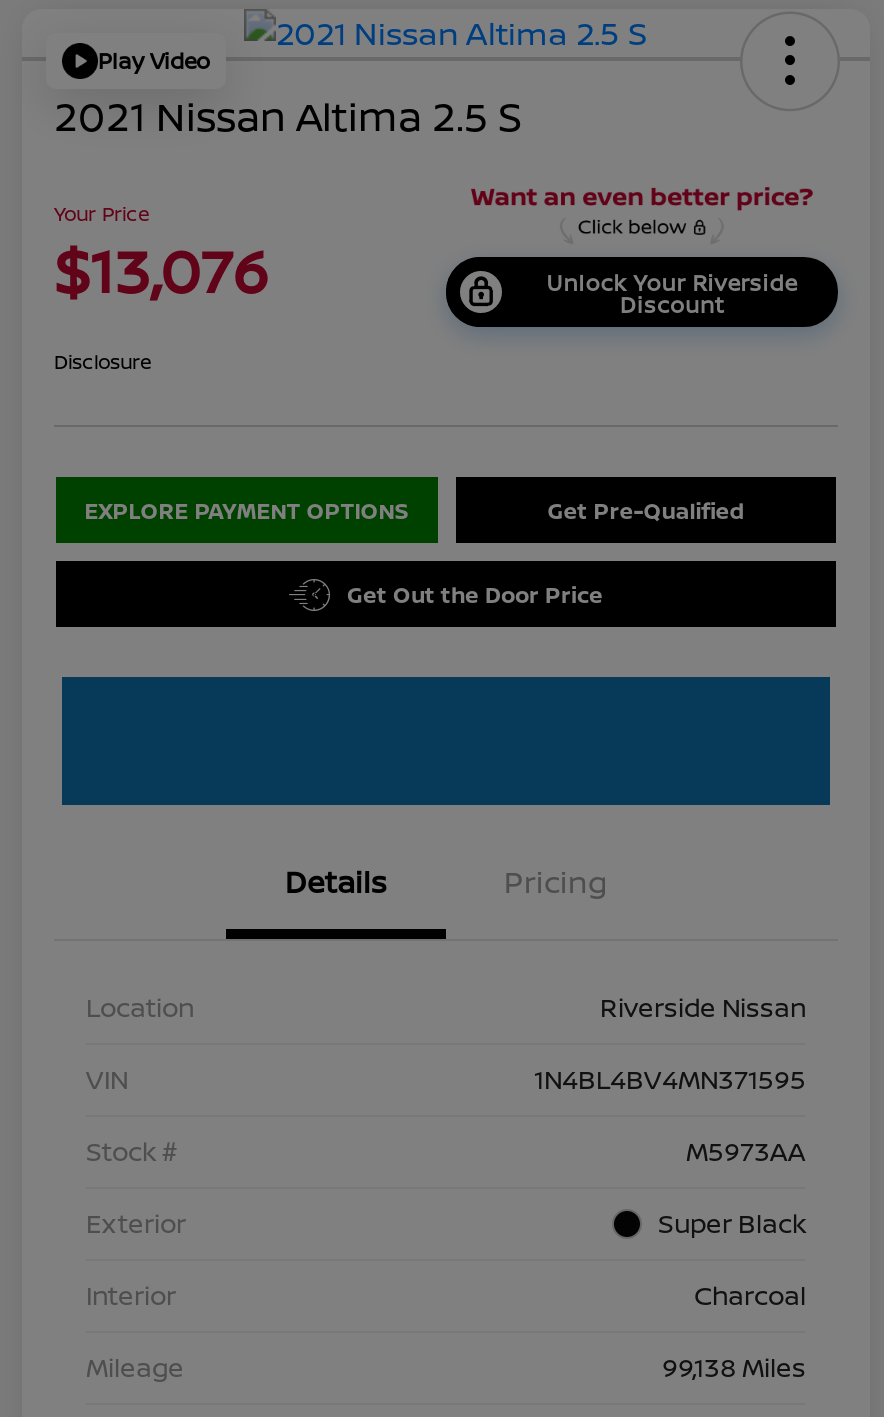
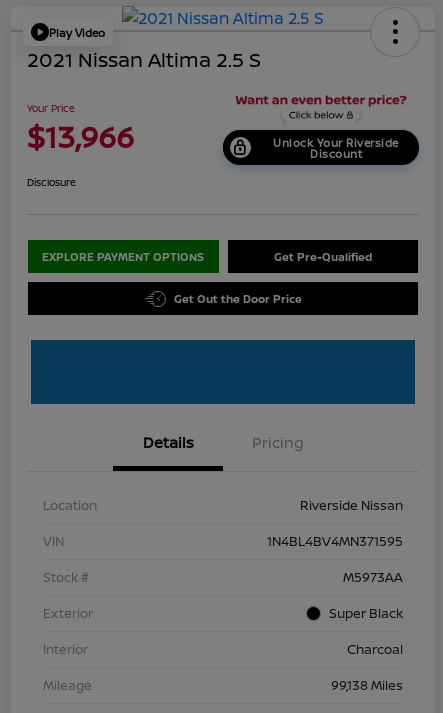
- $13,076
+ $13,966
